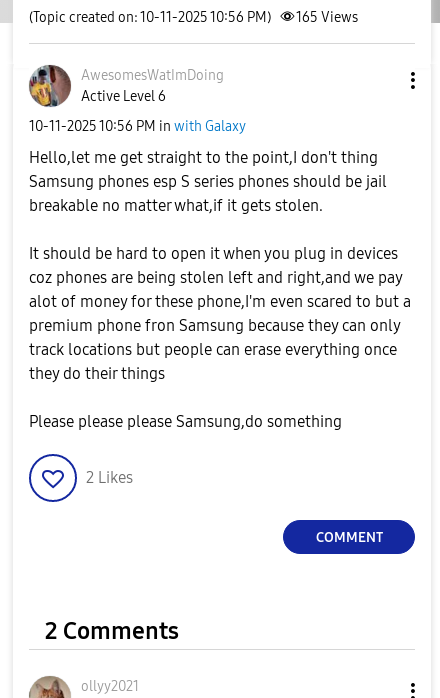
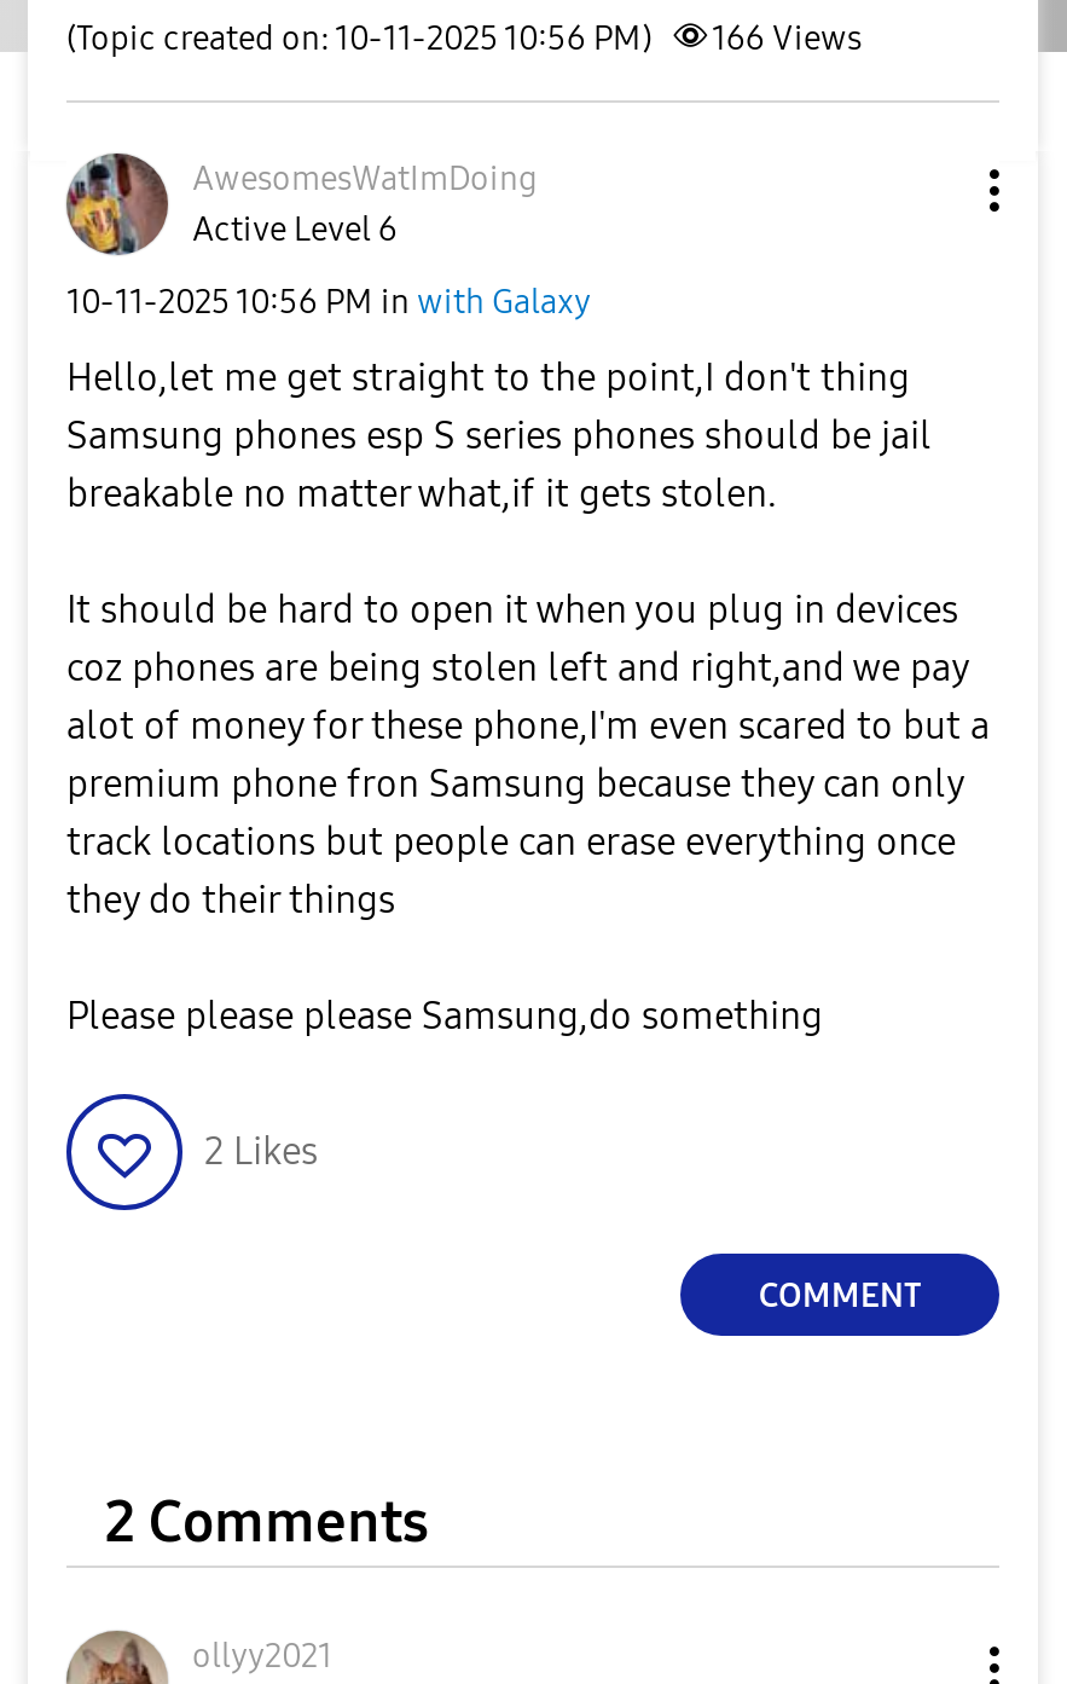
- (Topic created on: 10-11-2025 10:56 PM) 165 Views
+ (Topic created on: 10-11-2025 10:56 PM) 166 Views
